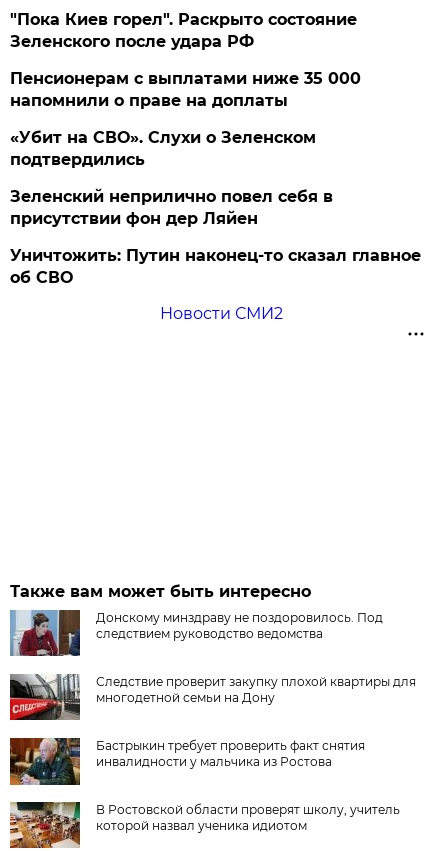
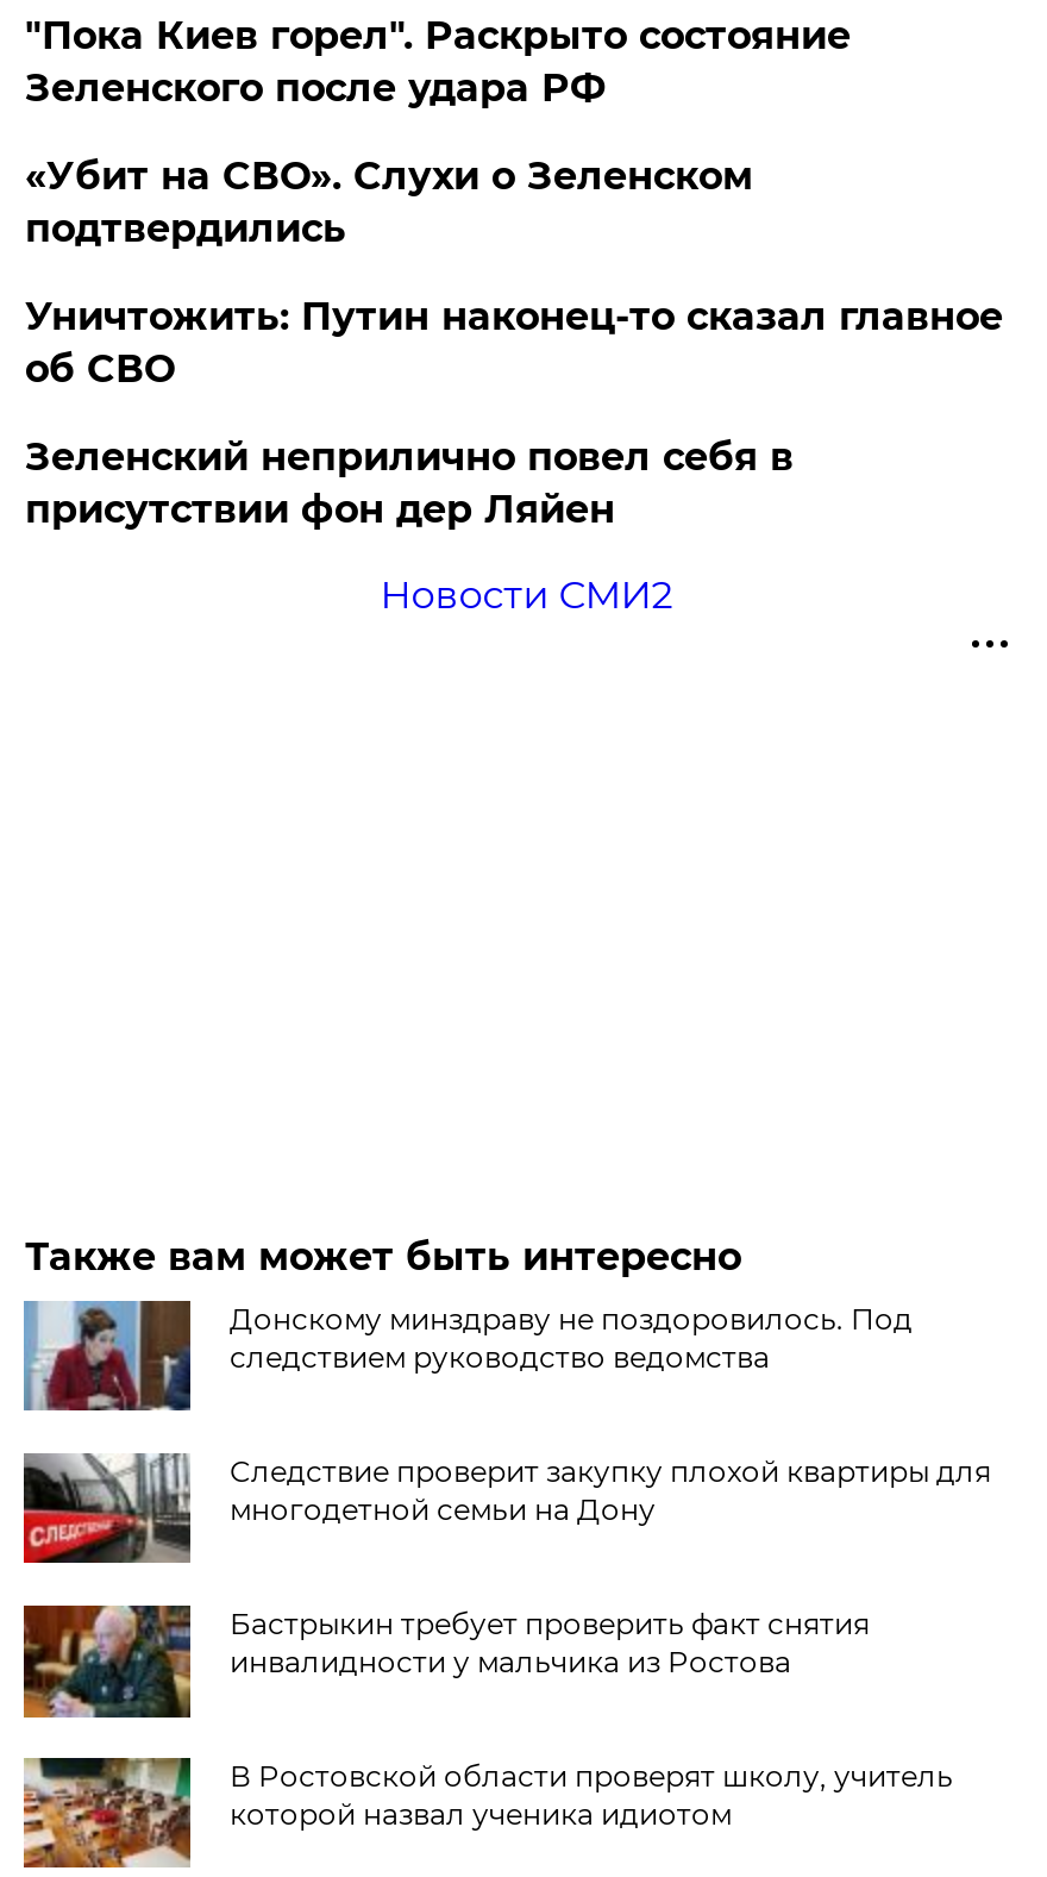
- Пенсионерам с выплатами ниже 35 000
- напомнили о праве на доплаты

moved up: Уничтожить: Путин наконец-то сказал главное | об СВО
